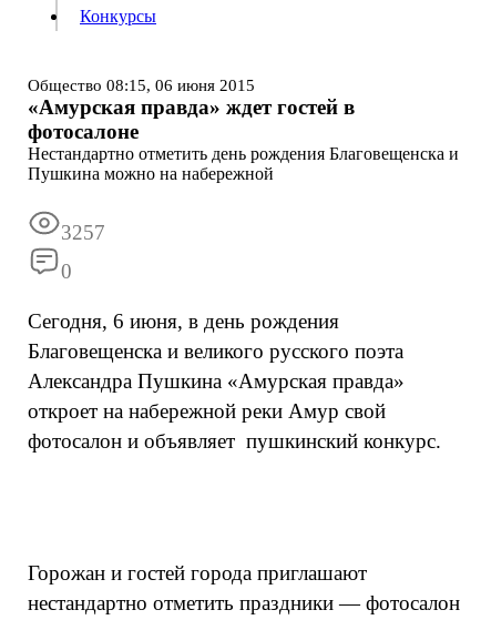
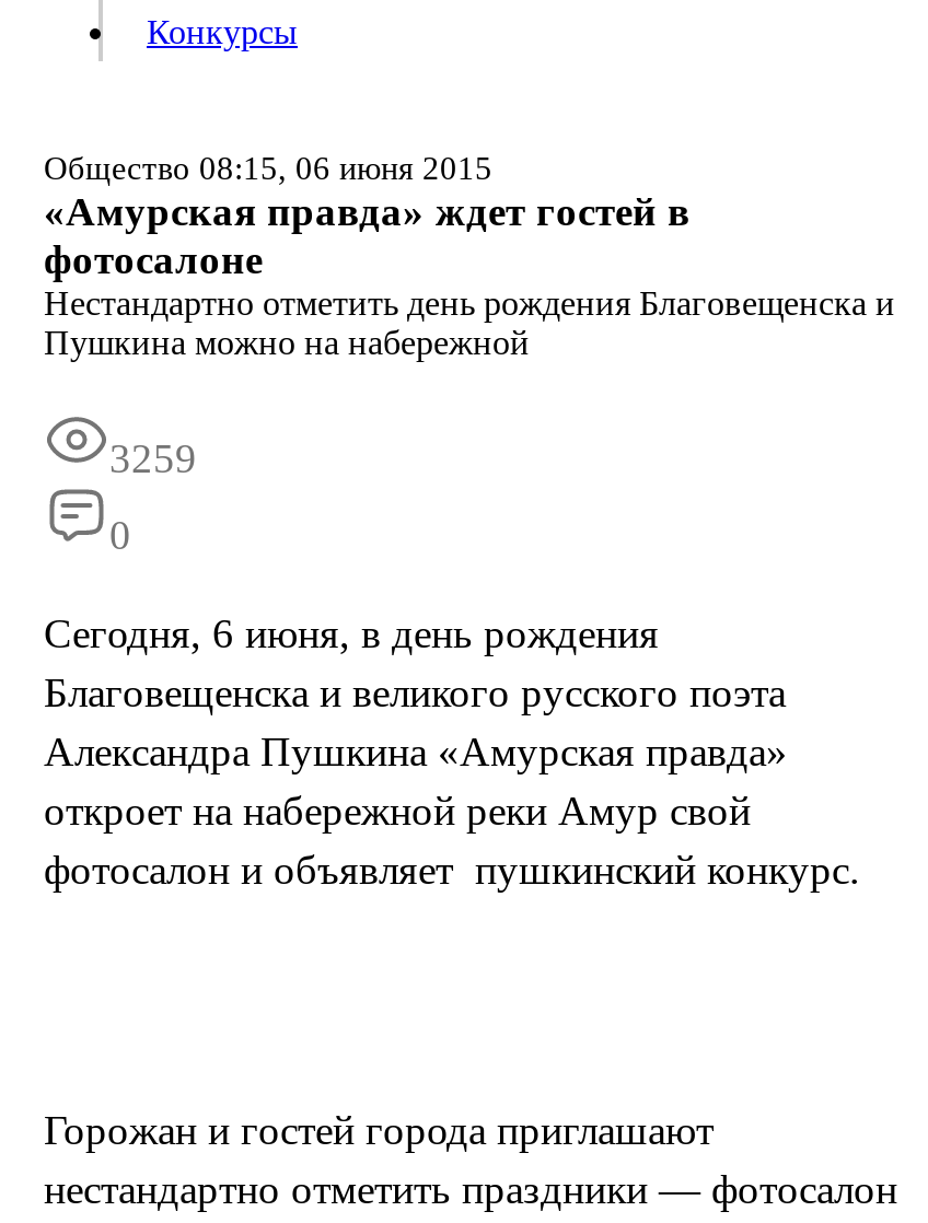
- 3257
+ 3259
